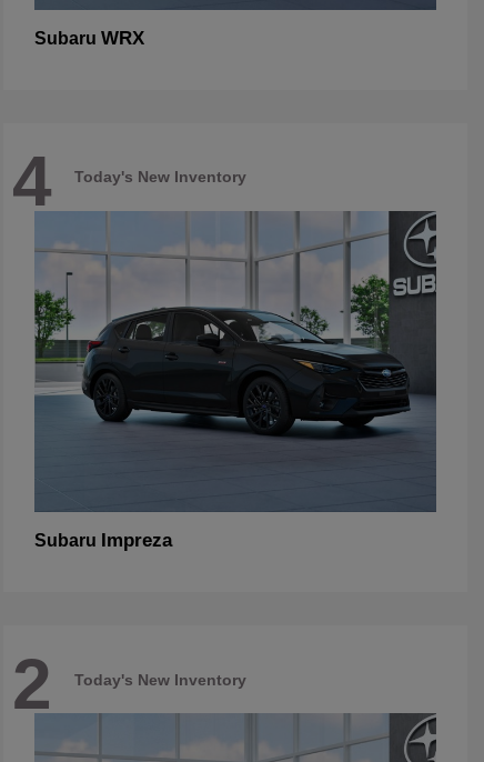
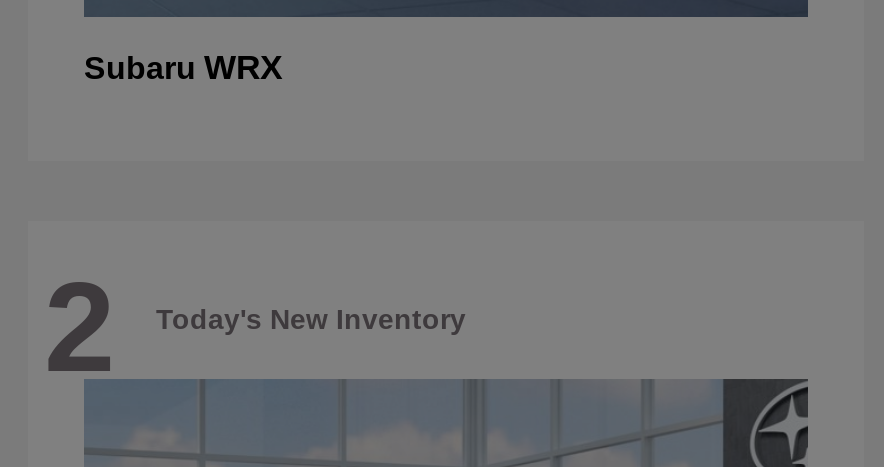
- [image]
- 4
- Today's New Inventory

- Subaru Impreza
